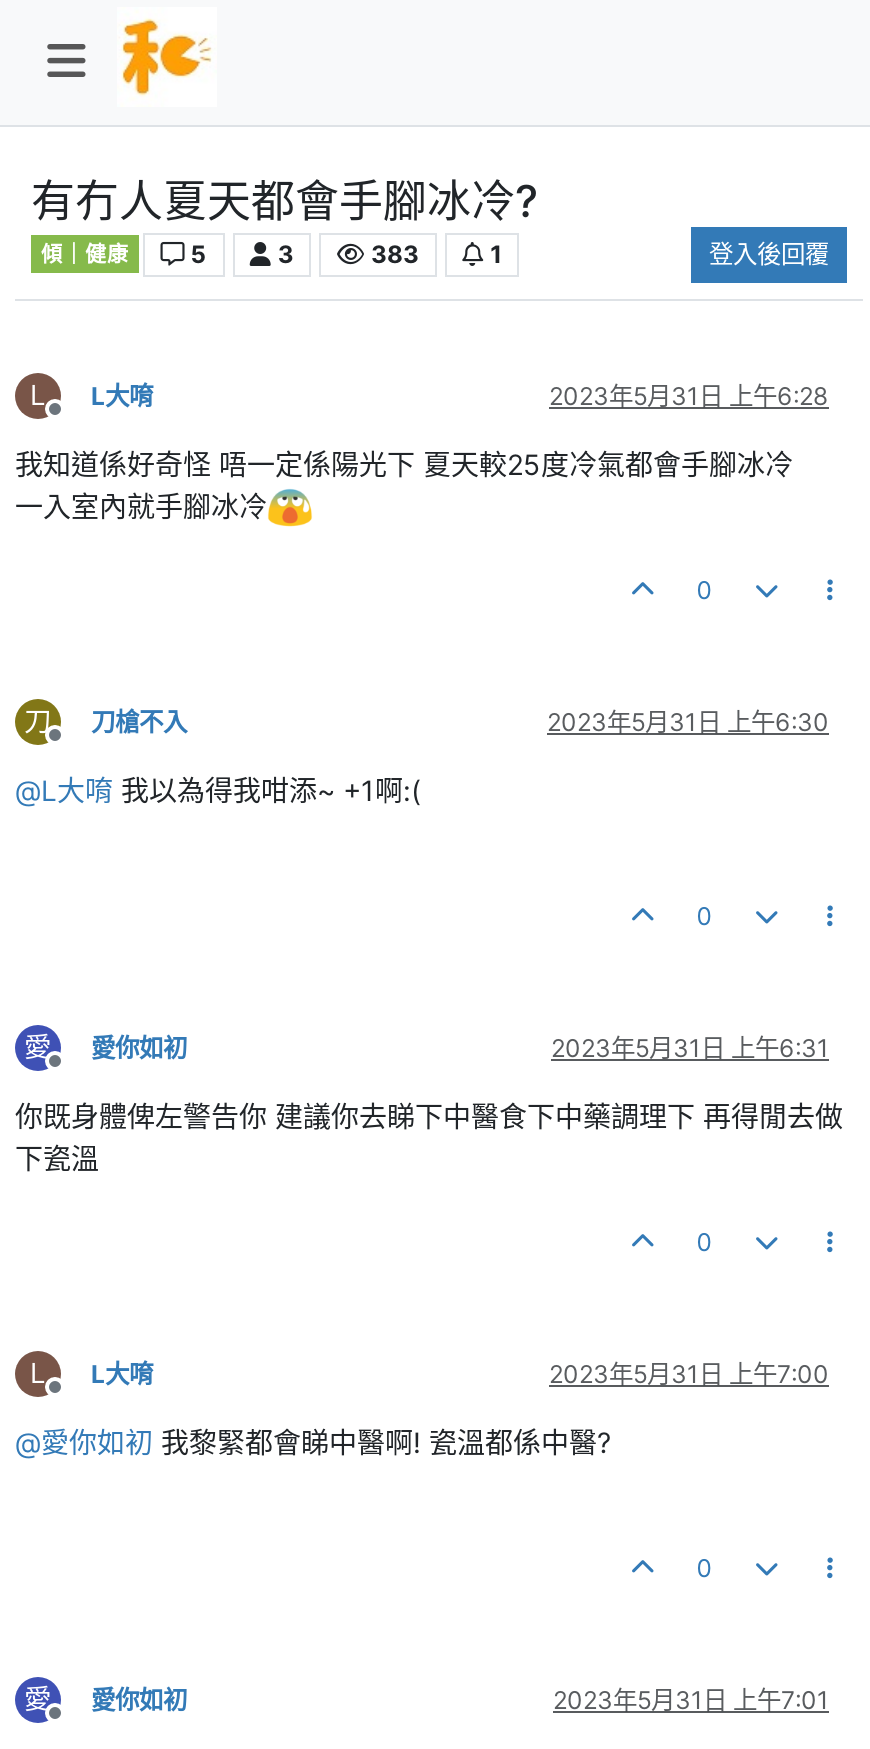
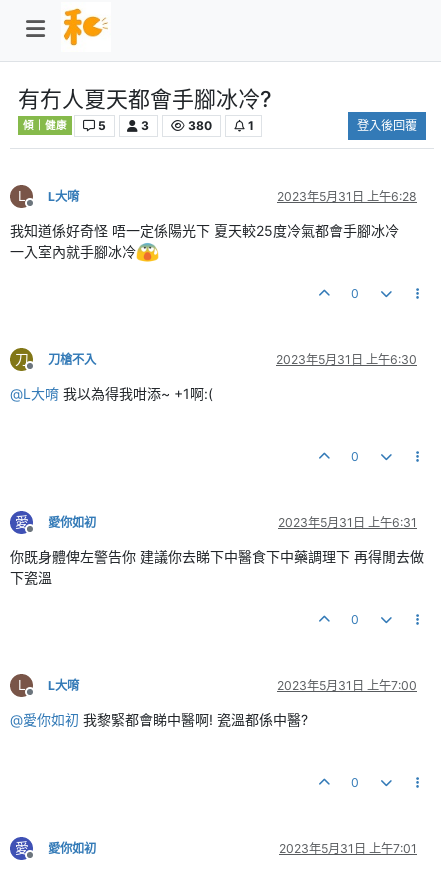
- 383
+ 380
